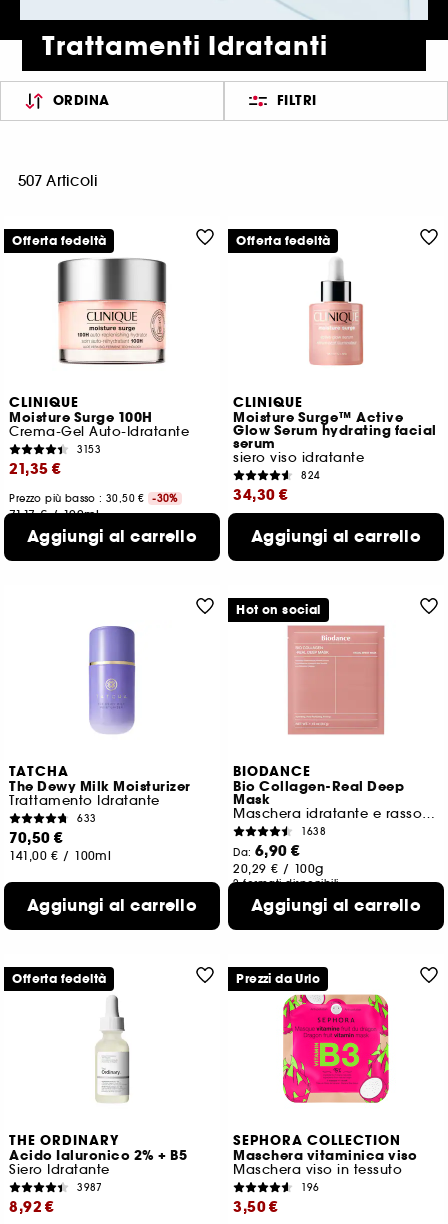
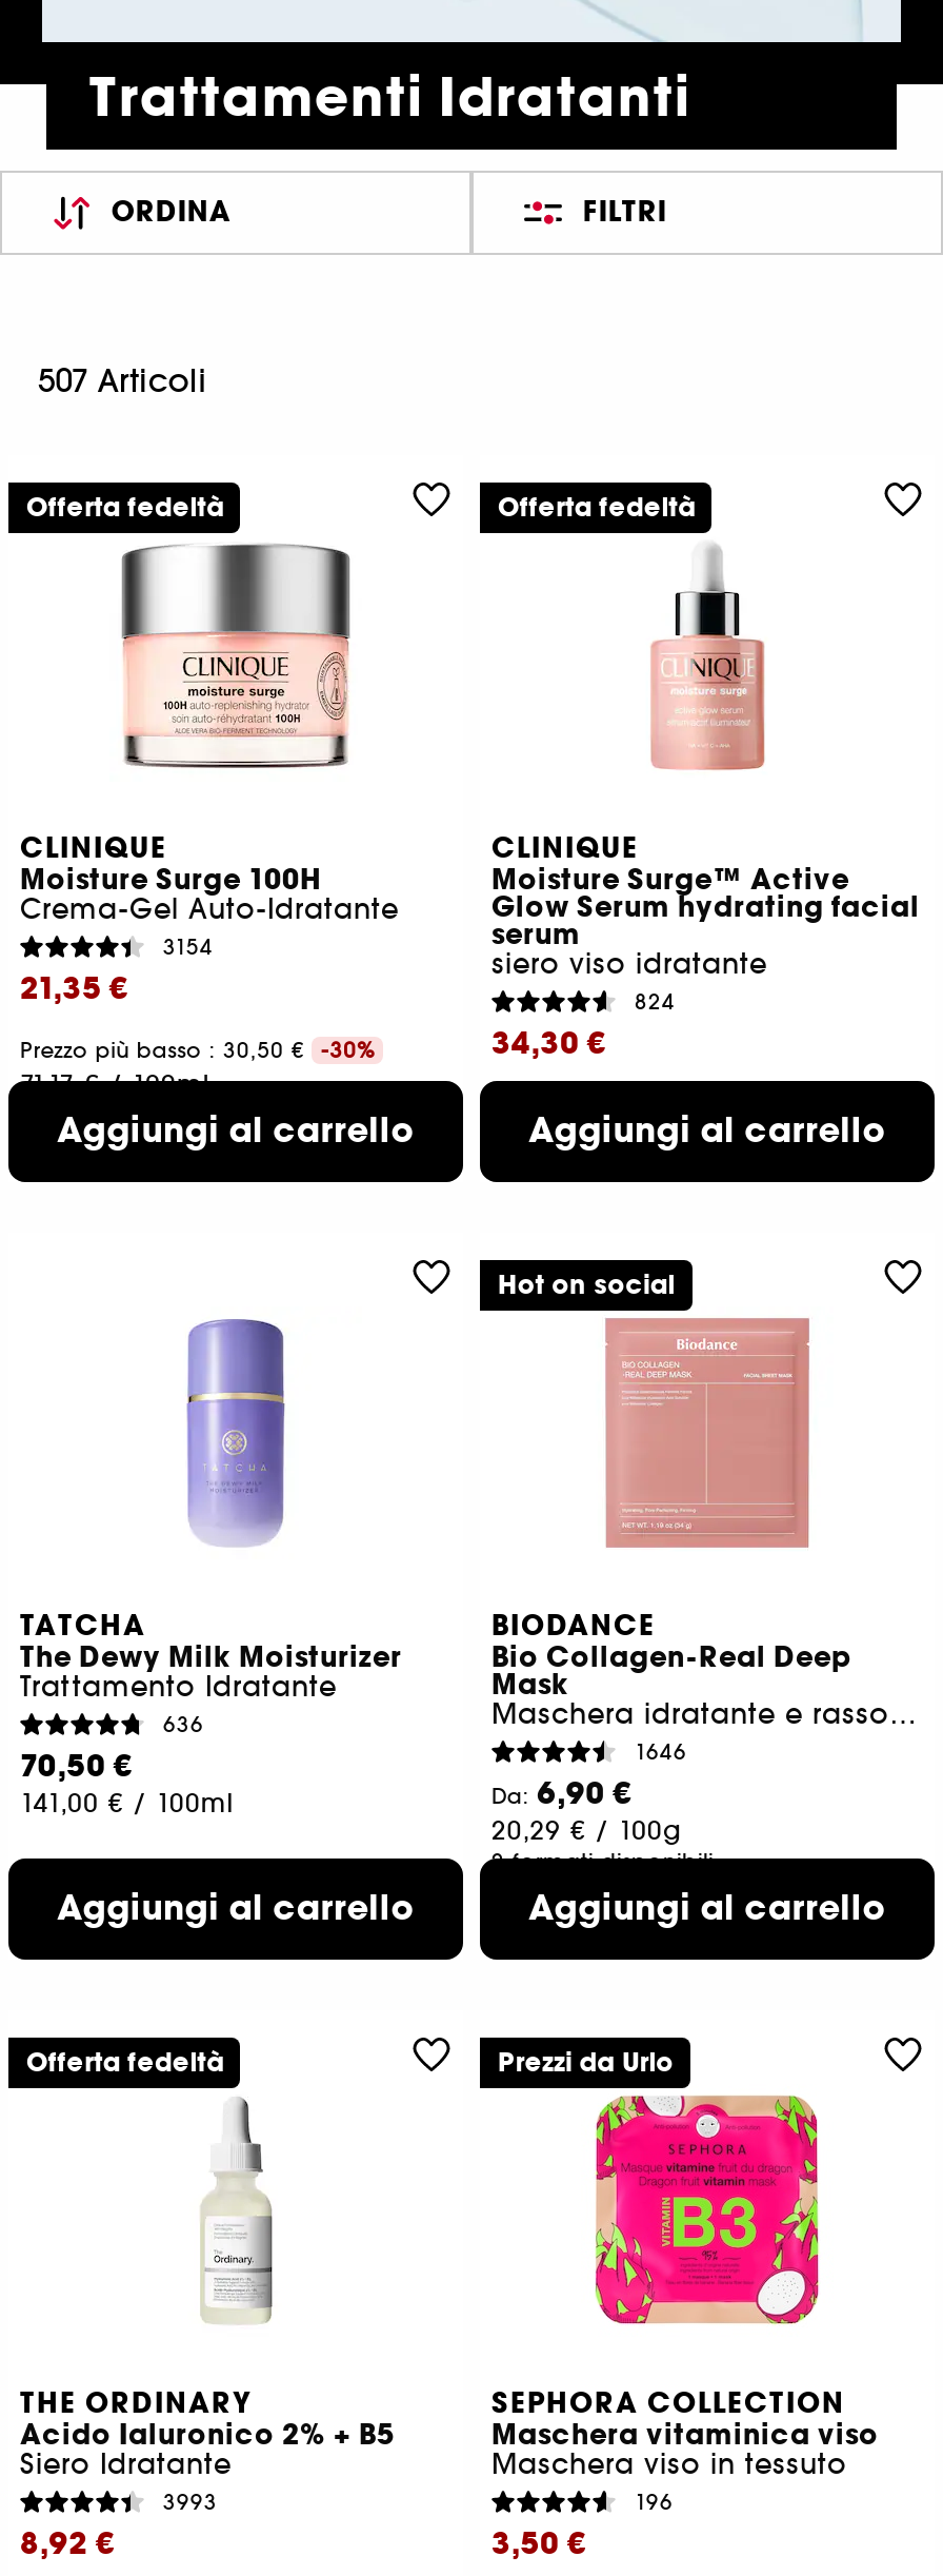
- 3153
+ 3154

- 633
+ 636

- 1638
+ 1646

- 3987
+ 3993
